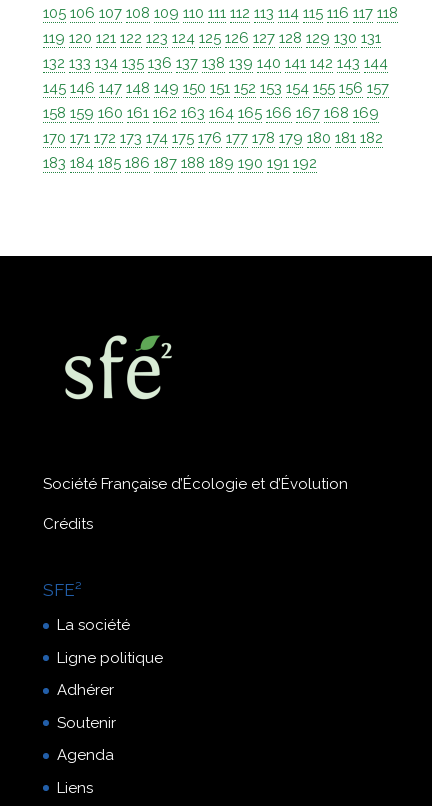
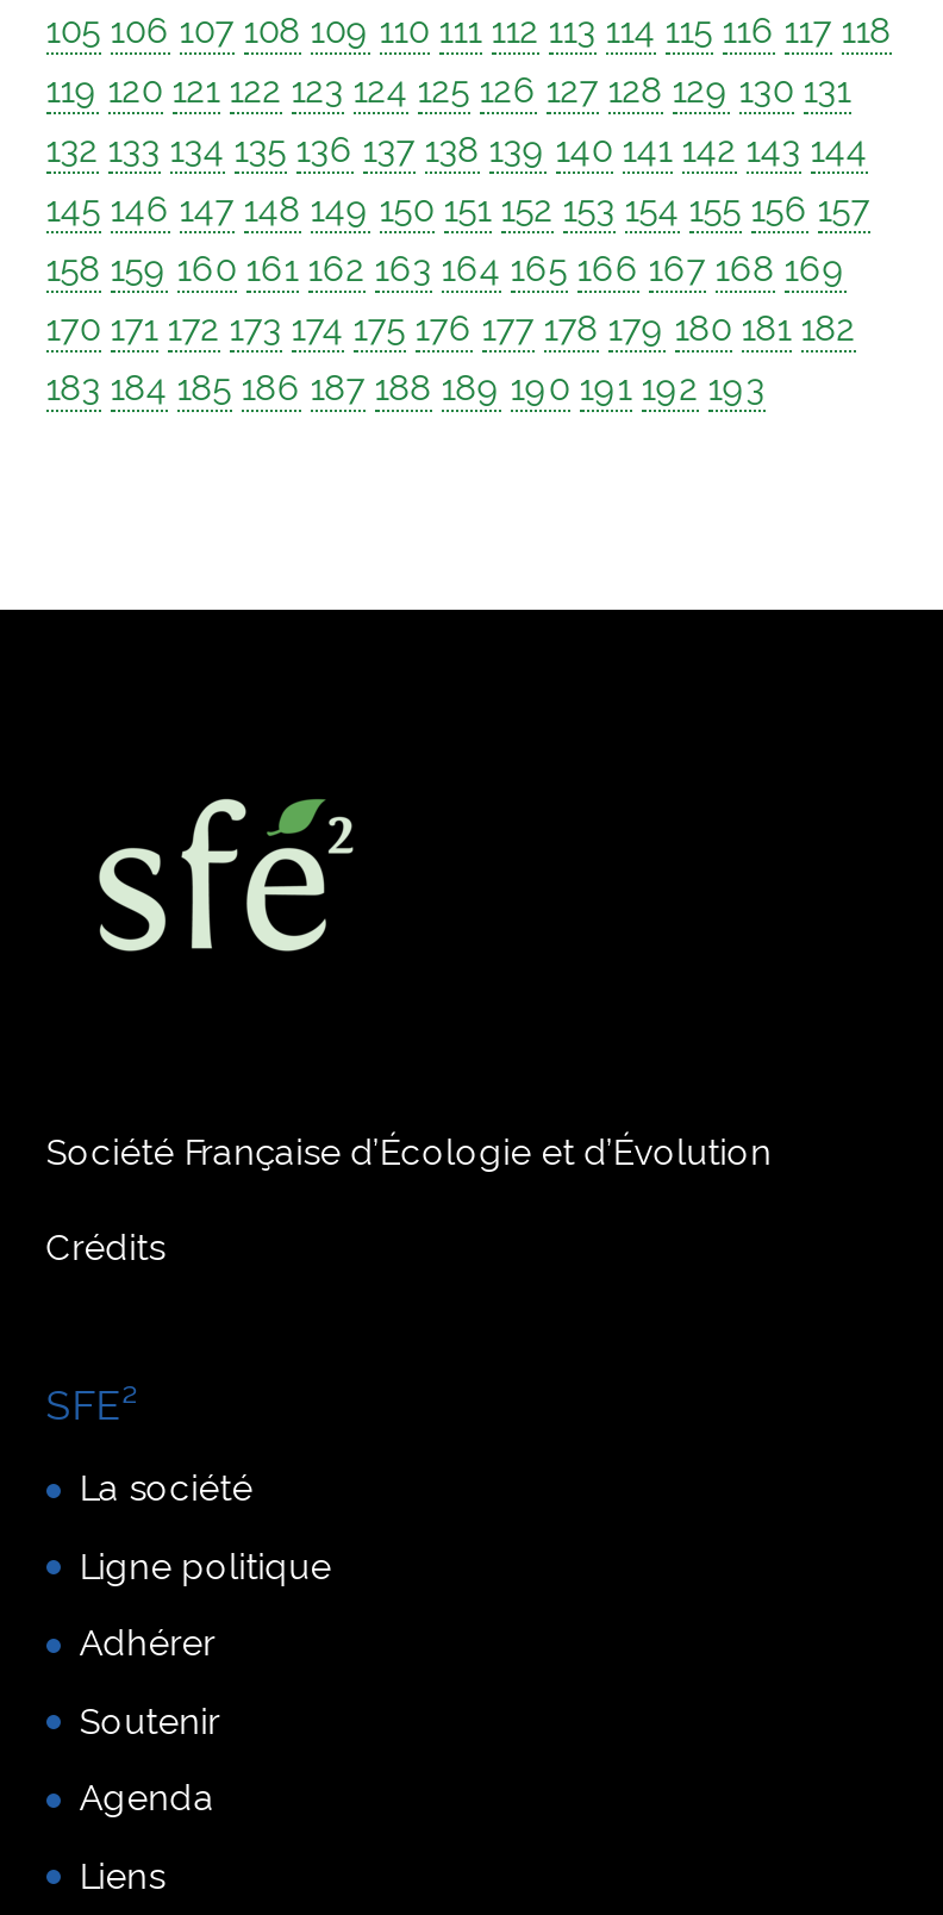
- 183 184 185 186 187 188 189 190 191 192
+ 183 184 185 186 187 188 189 190 191 192 193
